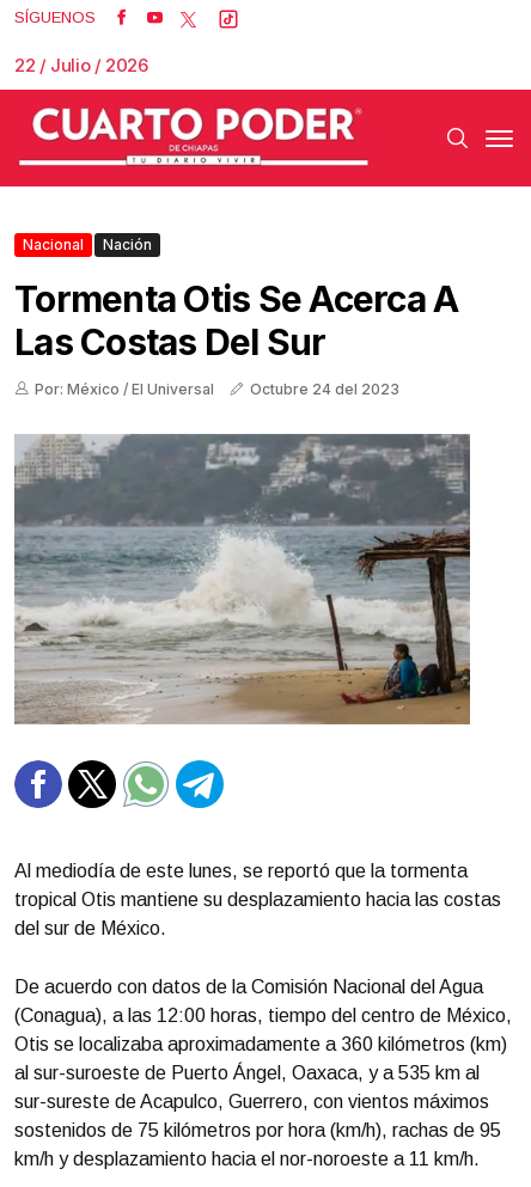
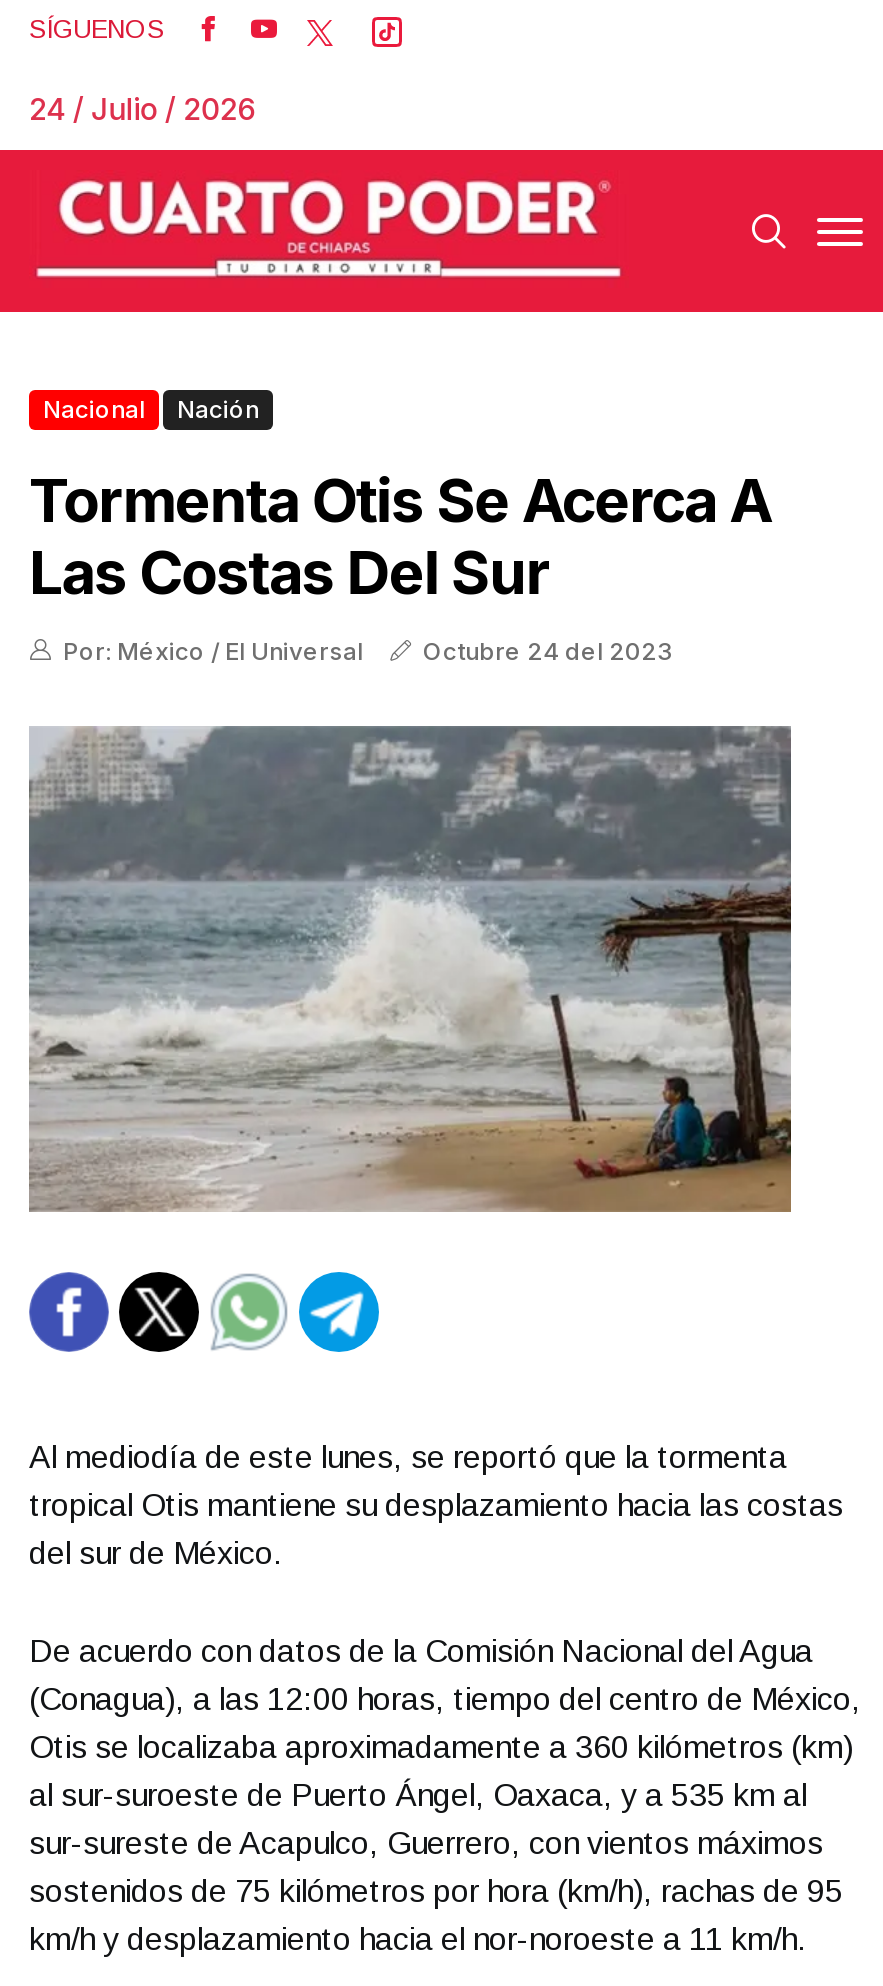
- 22 / Julio / 2026
+ 24 / Julio / 2026
